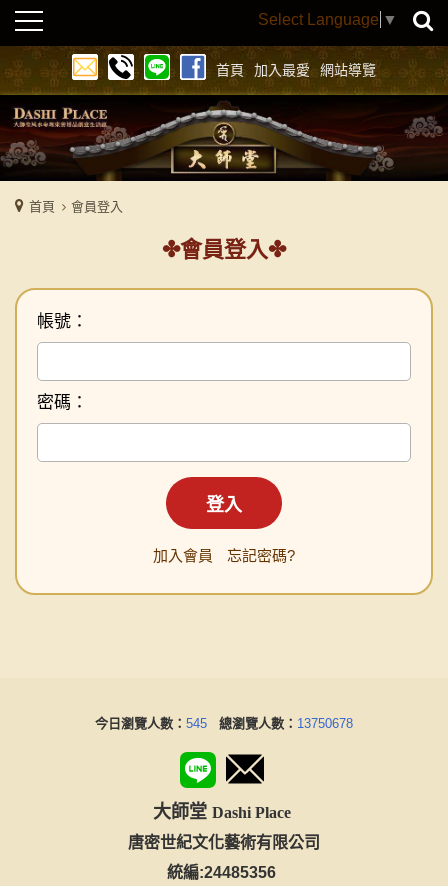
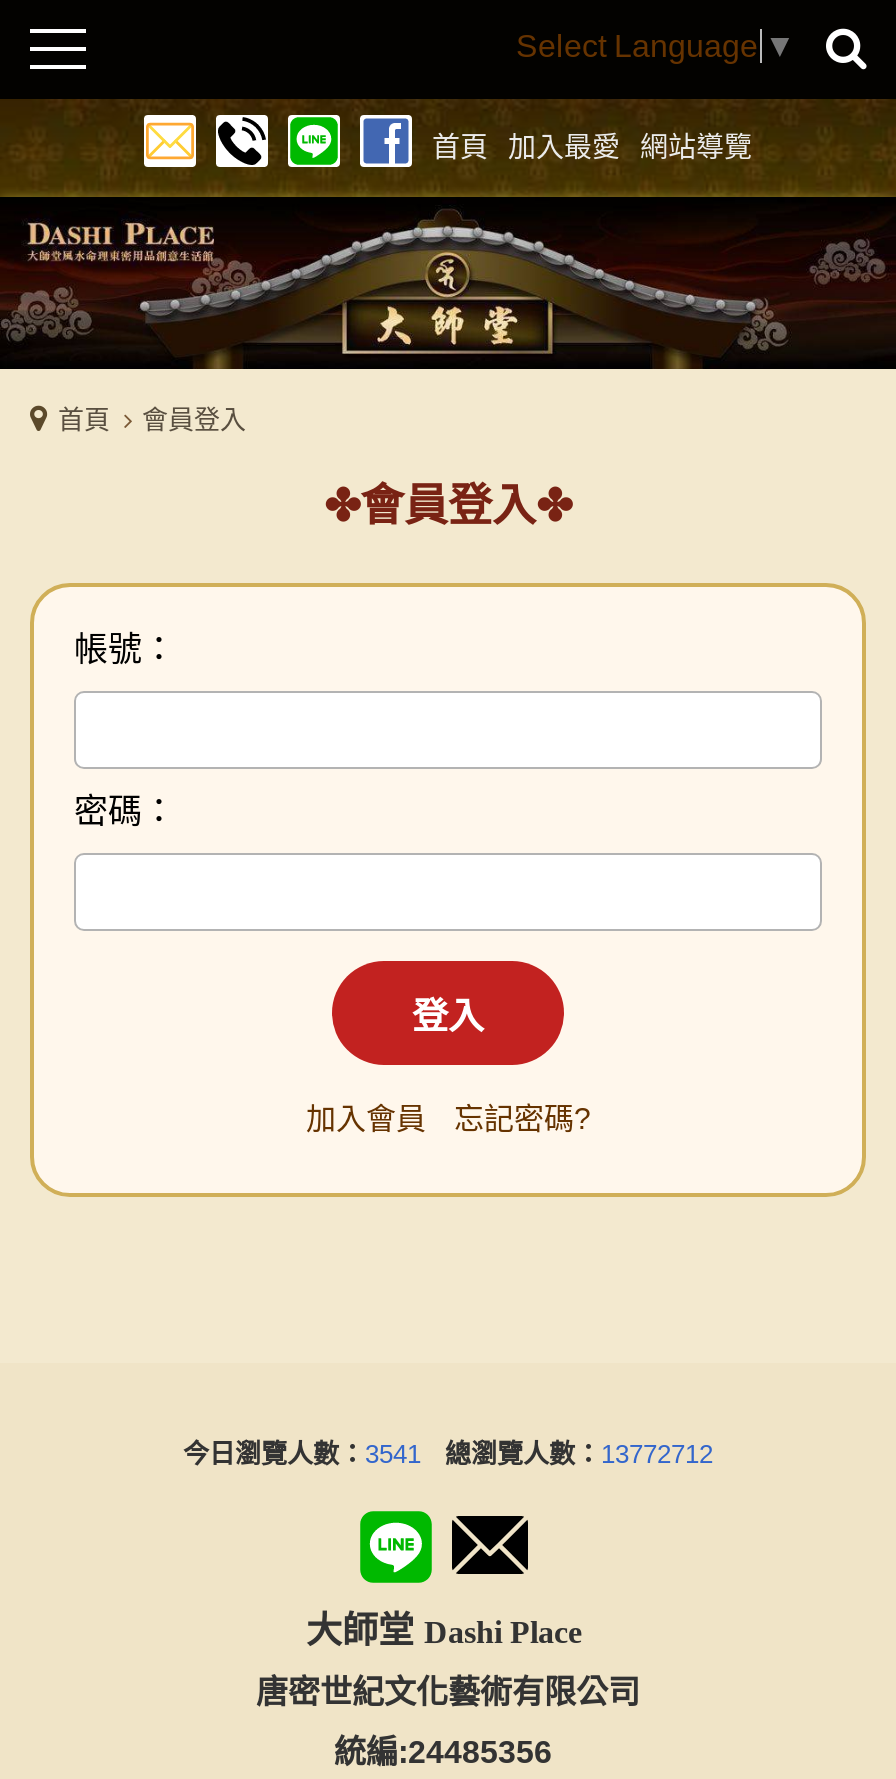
- 今日瀏覽人數：545總瀏覽人數：13750678
+ 今日瀏覽人數：3541總瀏覽人數：13772712
